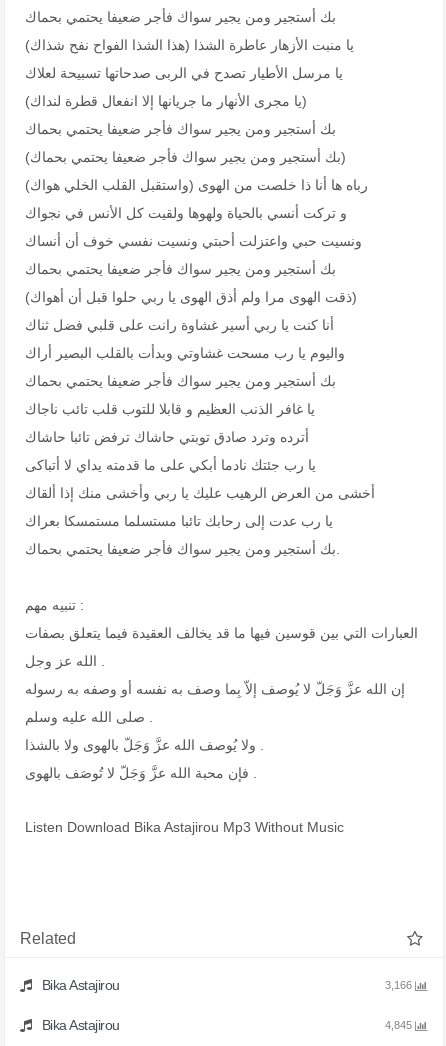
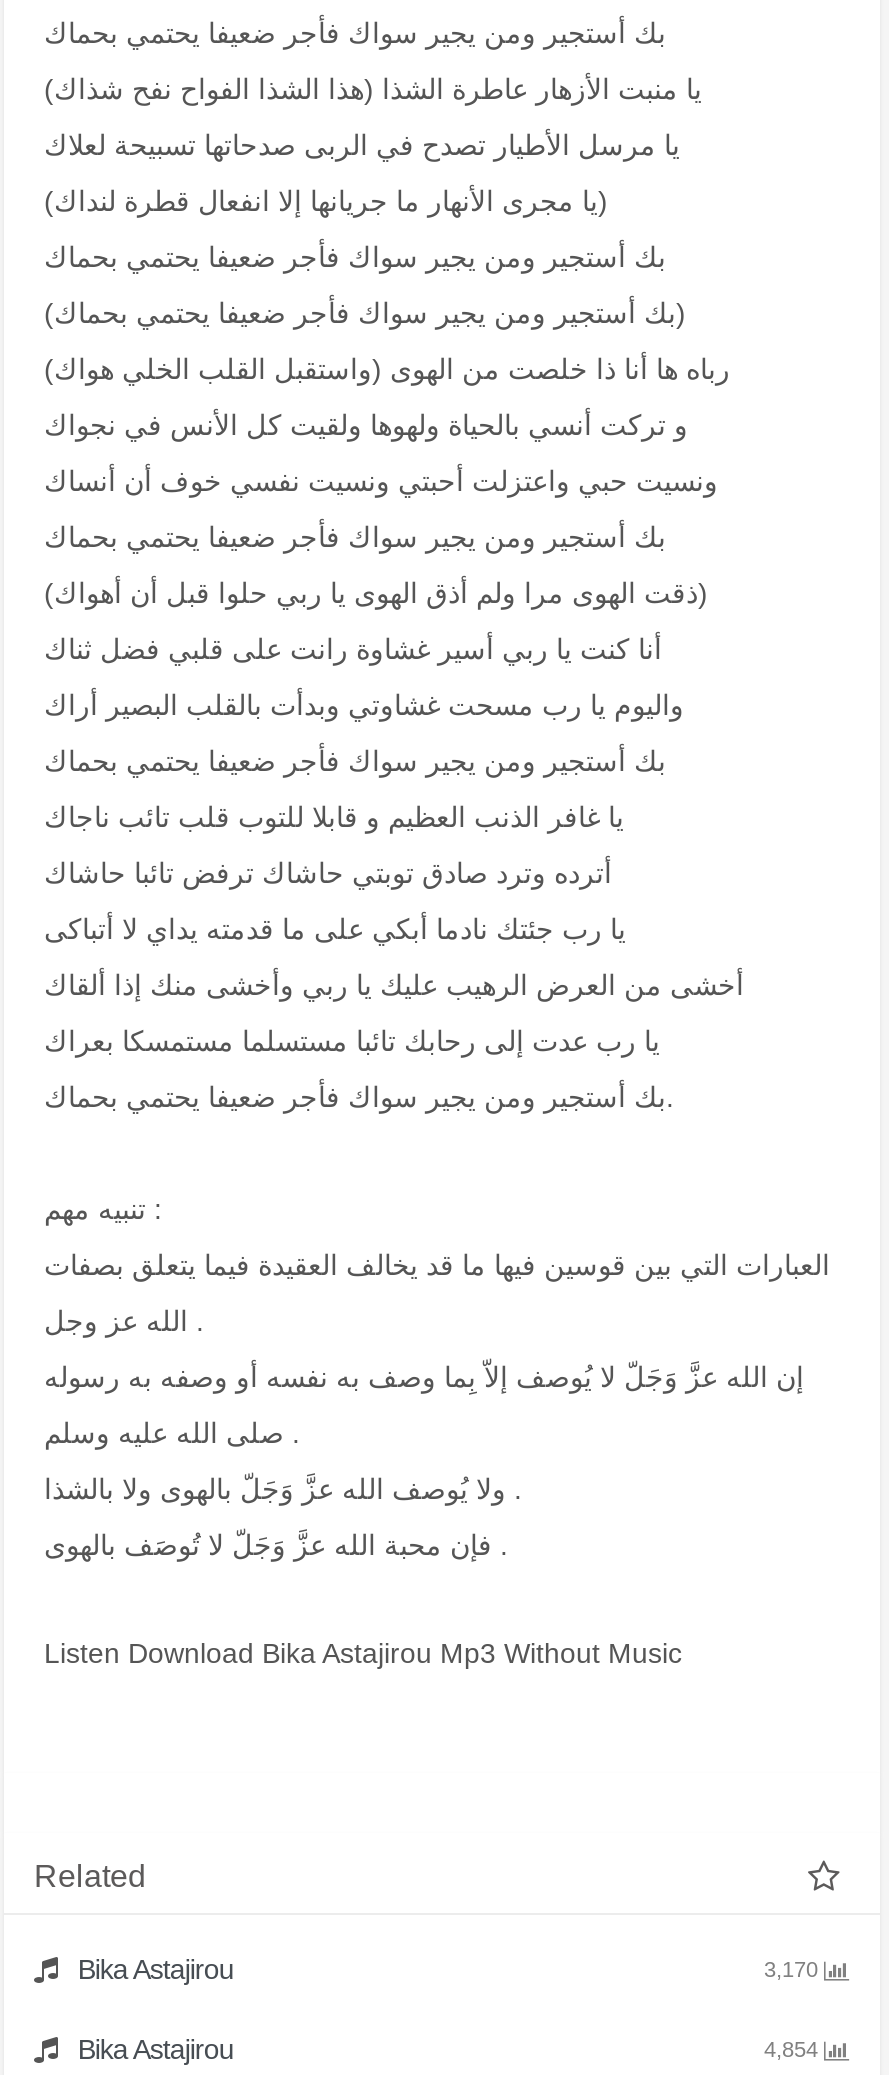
- 3,166
+ 3,170

- 4,845
+ 4,854
